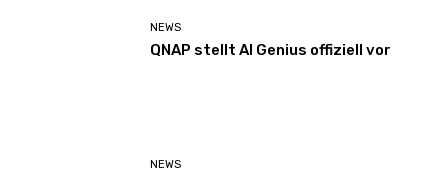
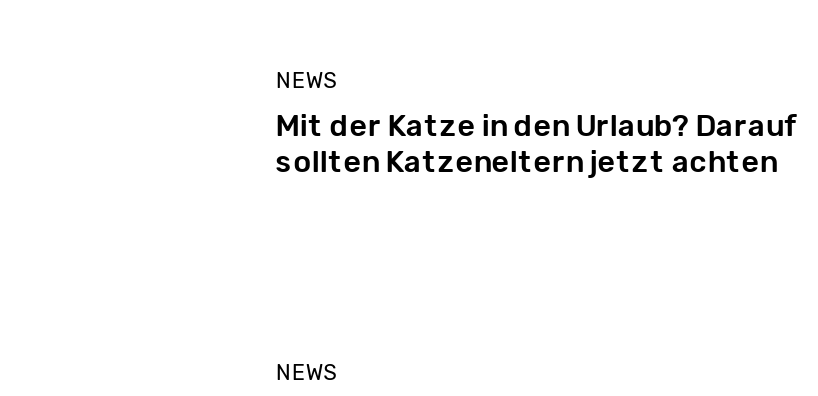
- QNAP stellt AI Genius offiziell vor
+ Mit der Katze in den Urlaub? Darauf
+ sollten Katzeneltern jetzt achten
